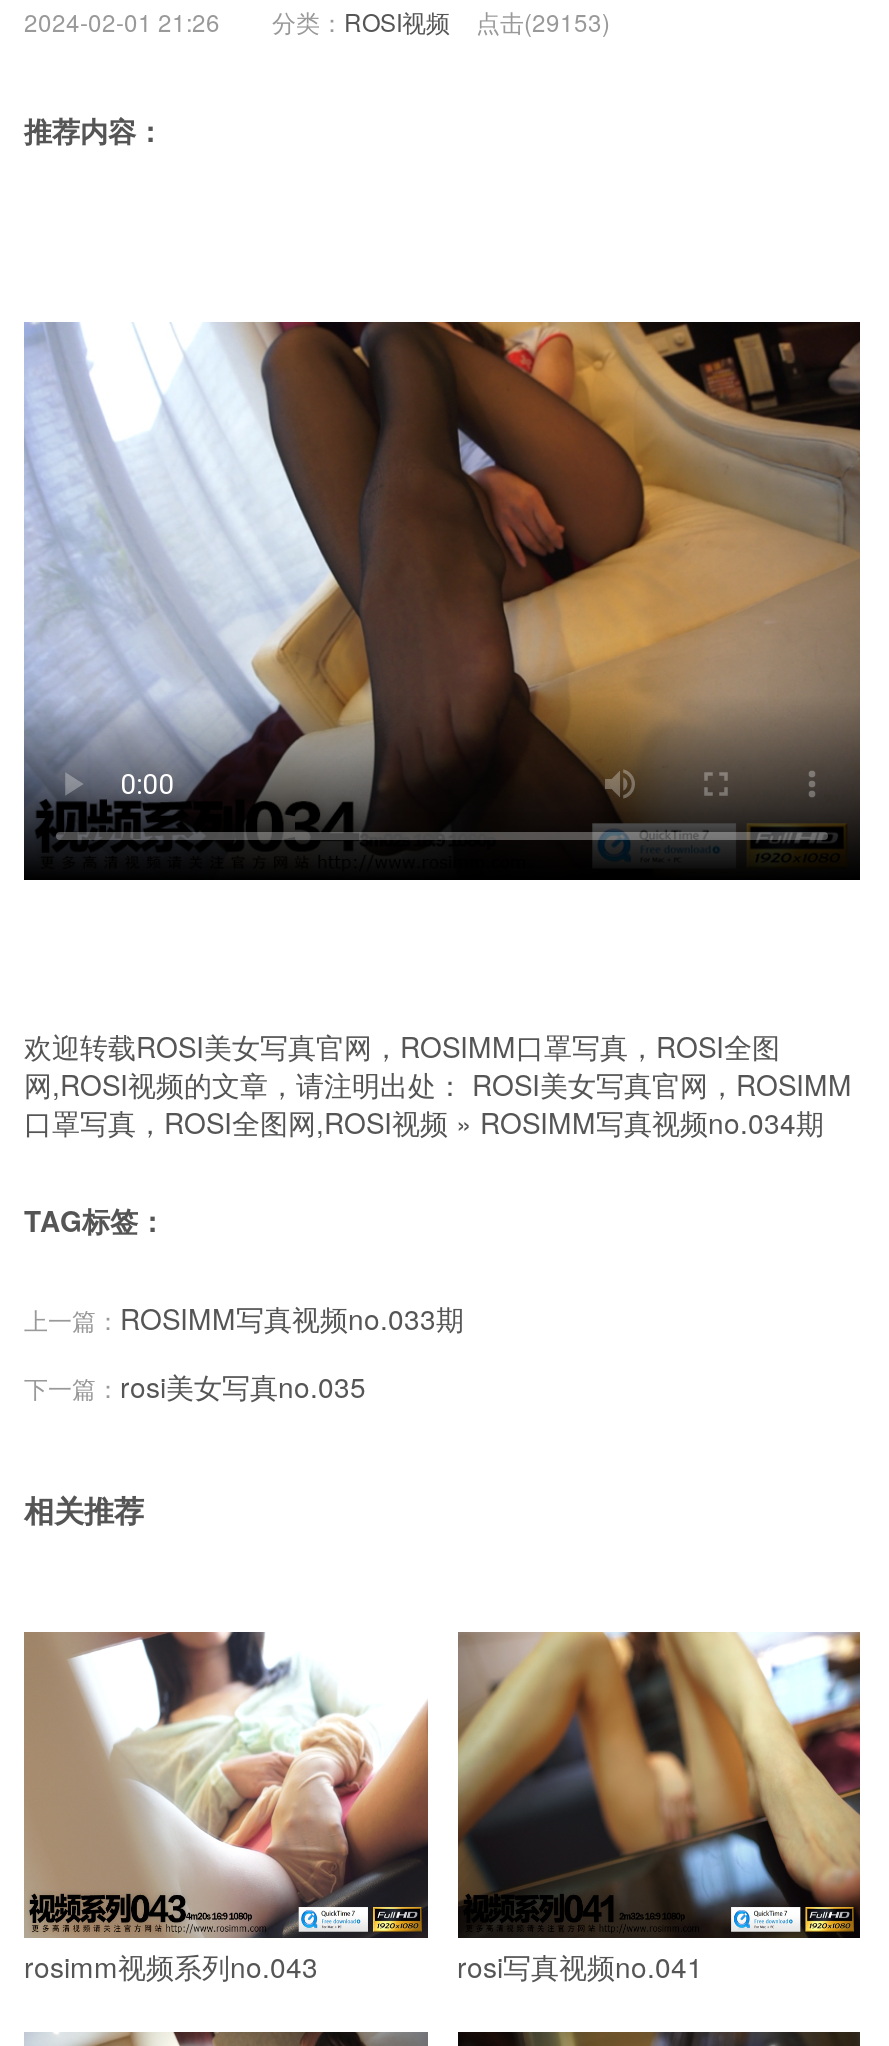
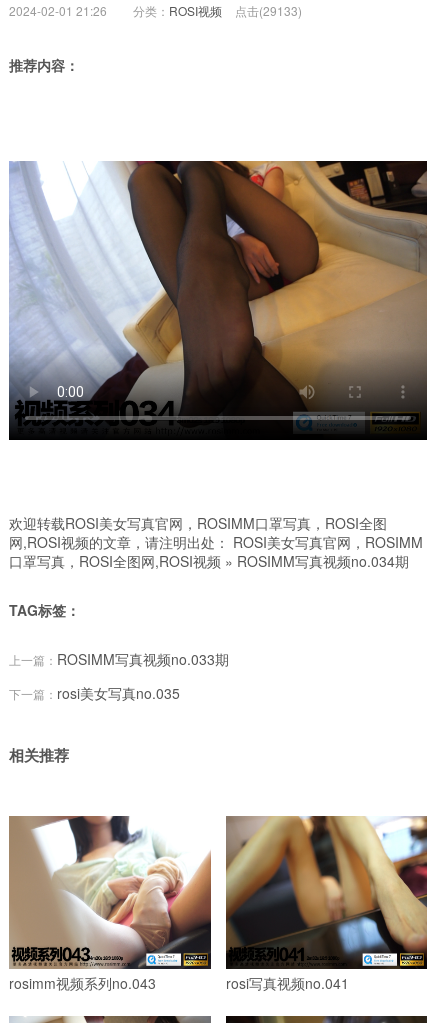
- 2024-02-01 21:26 分类：ROSI视频 点击(29153)
+ 2024-02-01 21:26 分类：ROSI视频 点击(29133)
